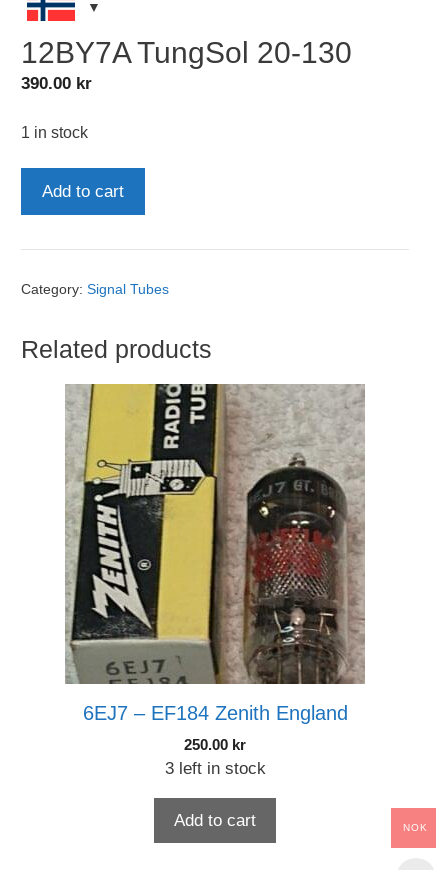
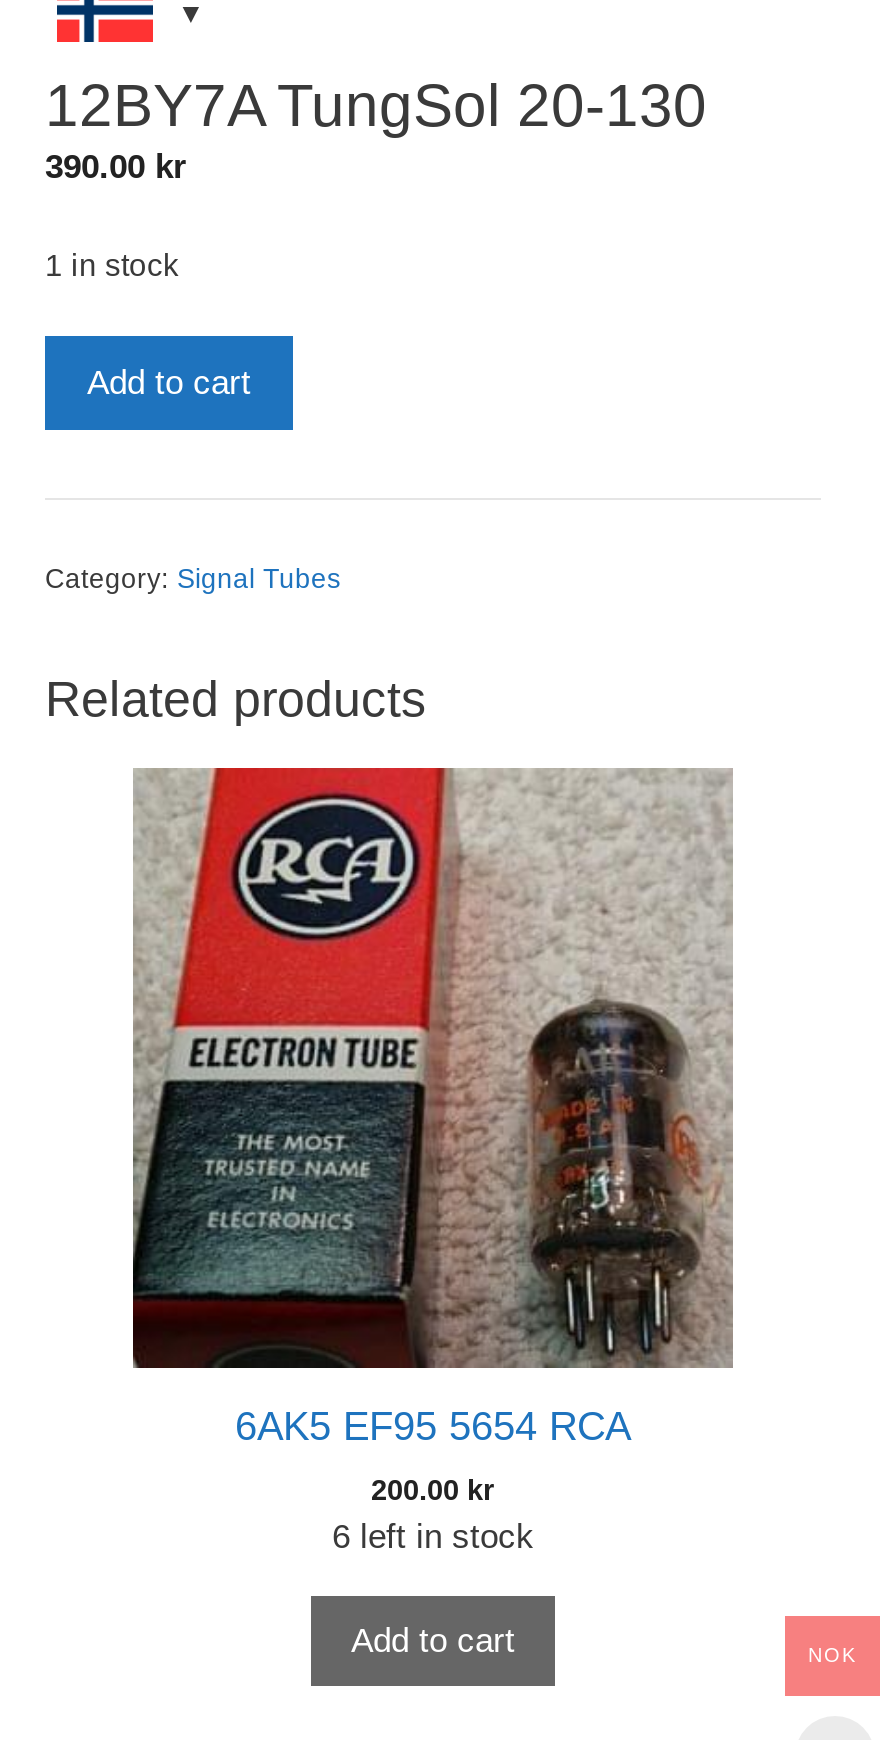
- [image]
- 6EJ7 – EF184 Zenith England
+ [image]
+ 6AK5 EF95 5654 RCA

- 250.00 kr
- 3 left in stock
+ 200.00 kr
+ 6 left in stock
